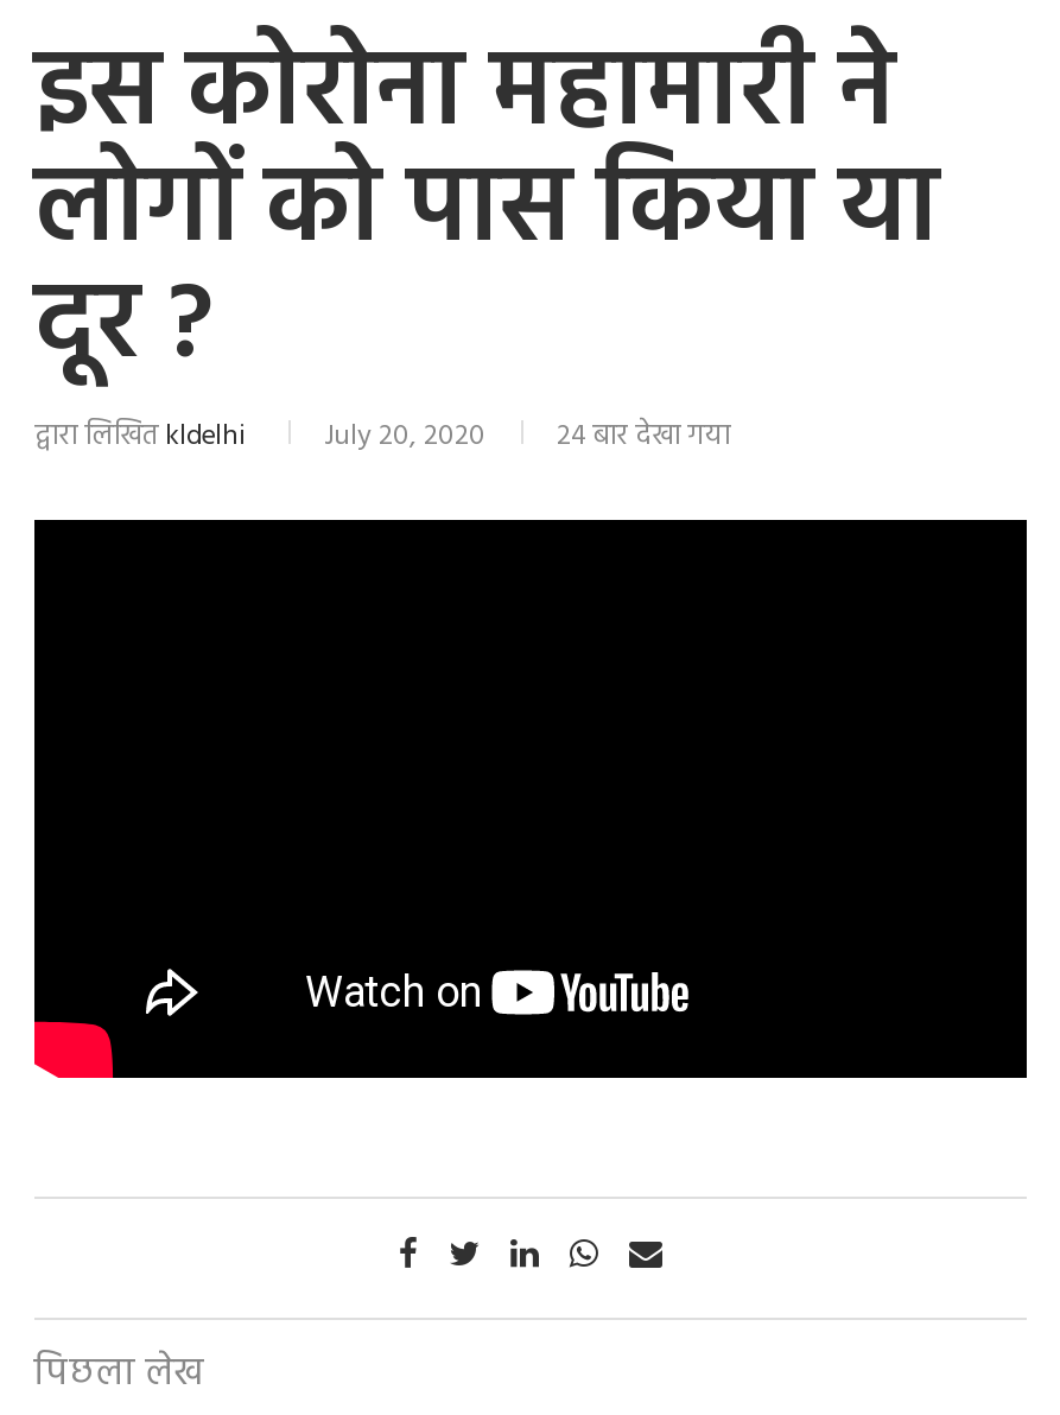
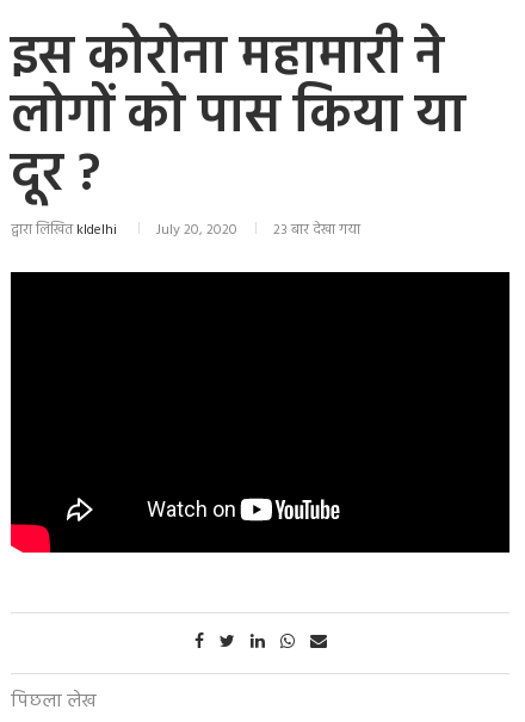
- द्वारा लिखित kldelhi July 20, 2020 24 बार देखा गया
+ द्वारा लिखित kldelhi July 20, 2020 23 बार देखा गया
